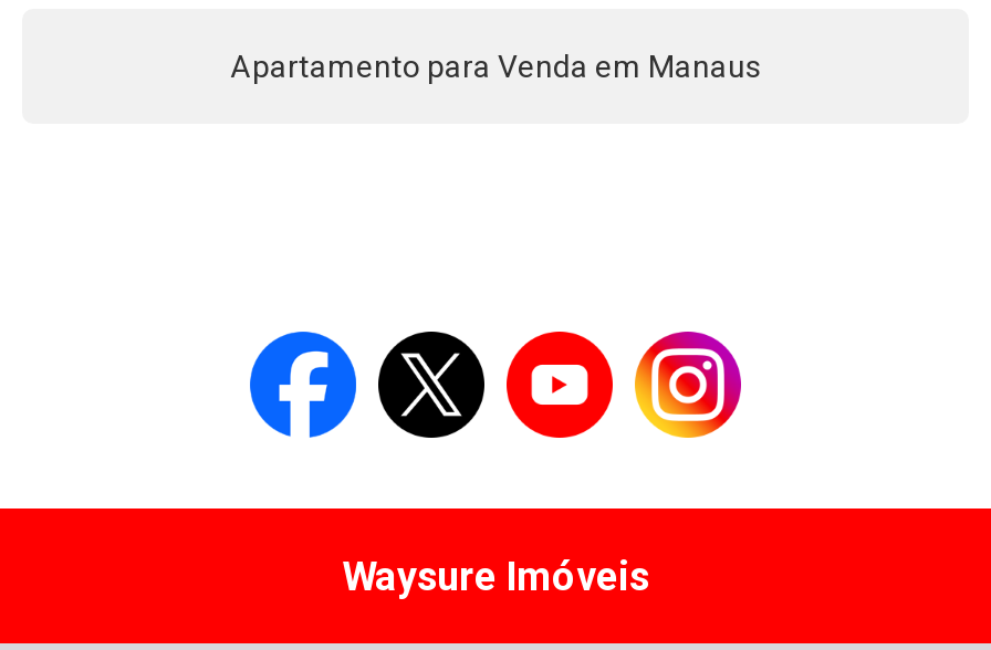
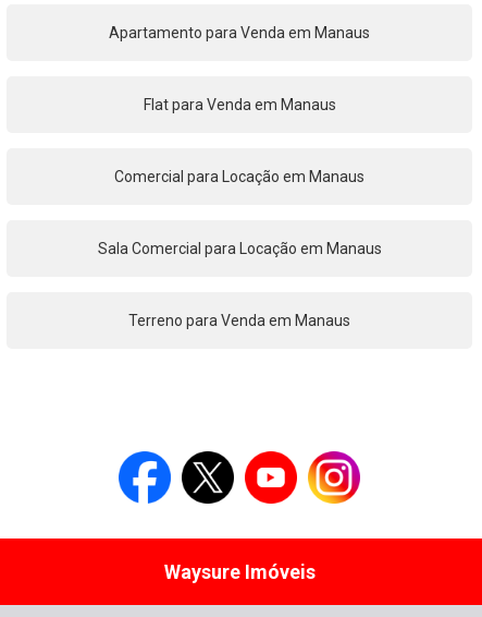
+ Sala Comercial para Locação em Manaus

+ Comercial para Locação em Manaus

+ Terreno para Venda em Manaus

+ Flat para Venda em Manaus
